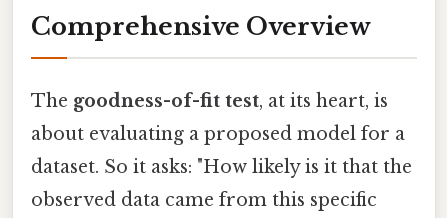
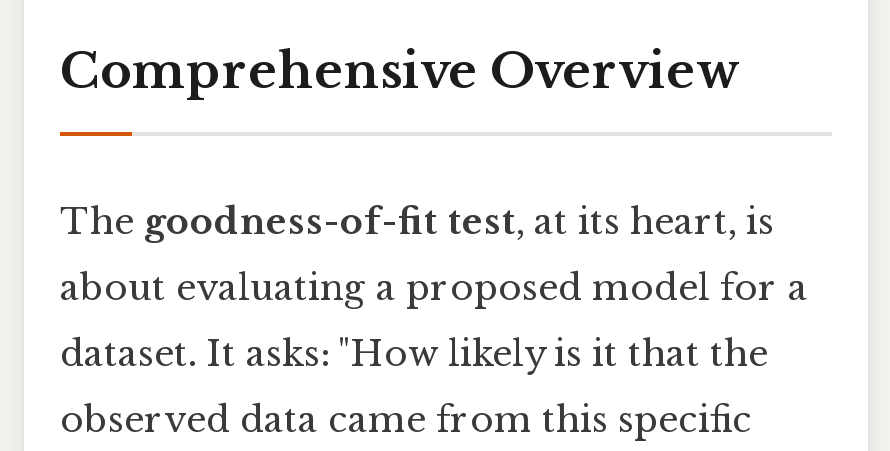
- dataset. So it asks: "How likely is it that the
+ dataset. It asks: "How likely is it that the
